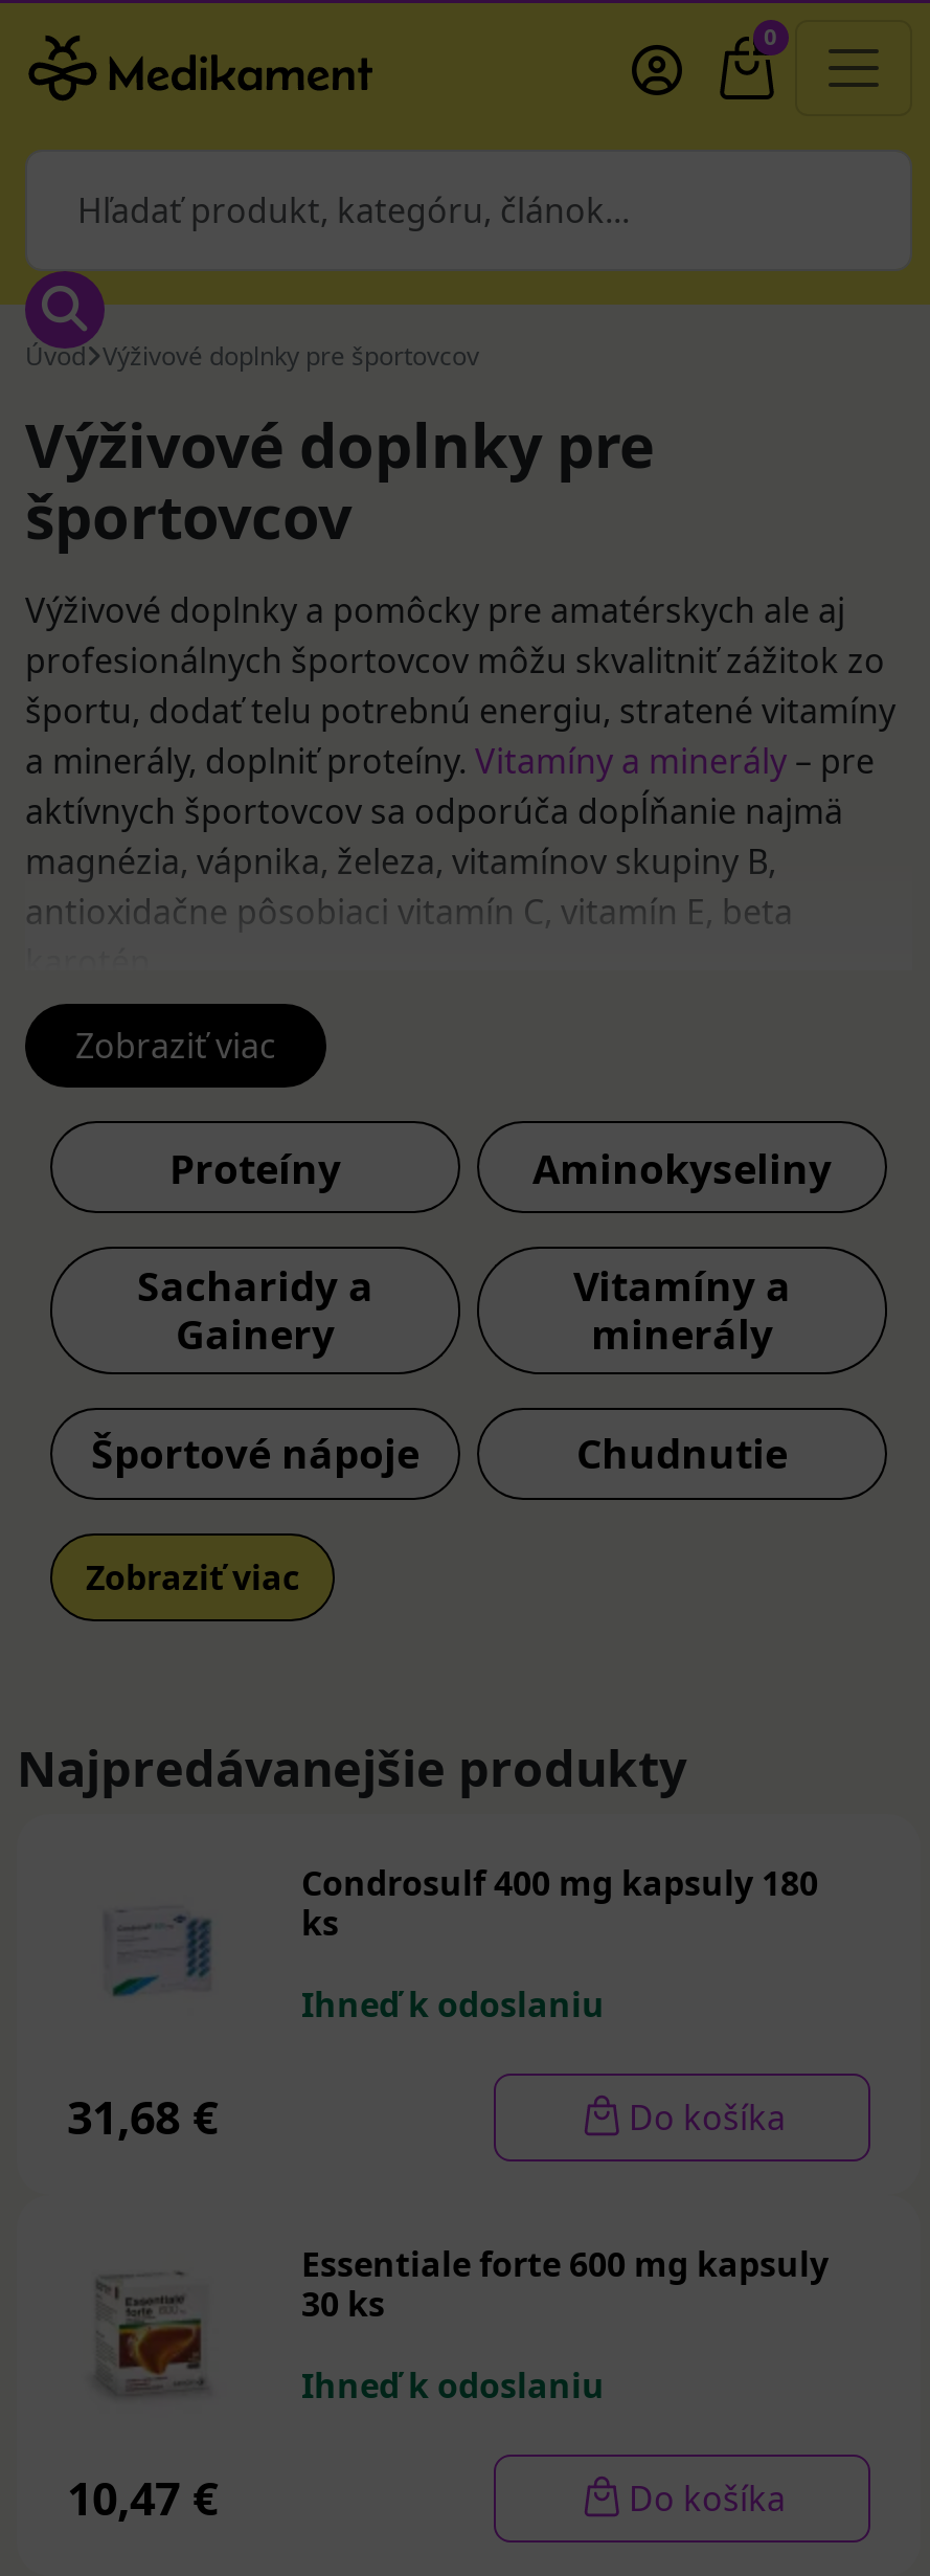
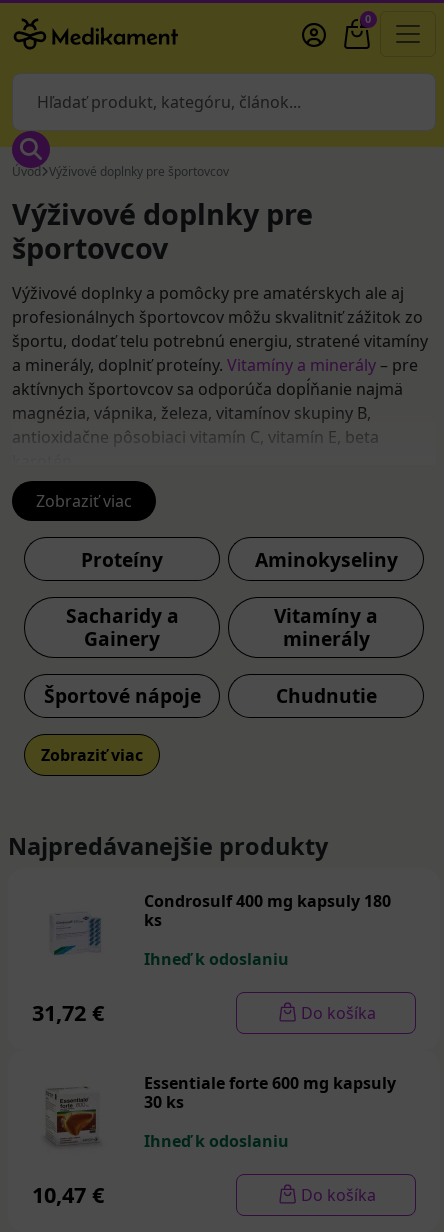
- 31,68 €
+ 31,72 €
